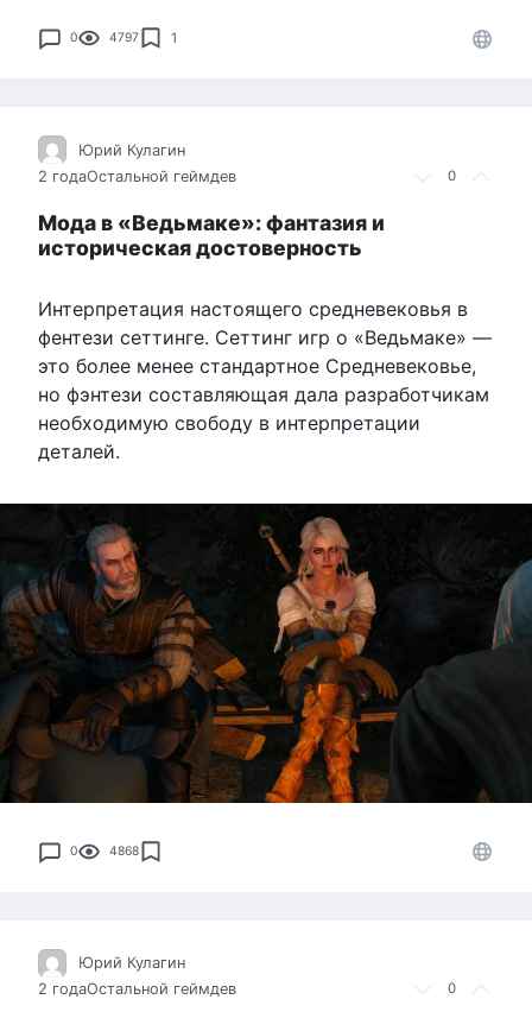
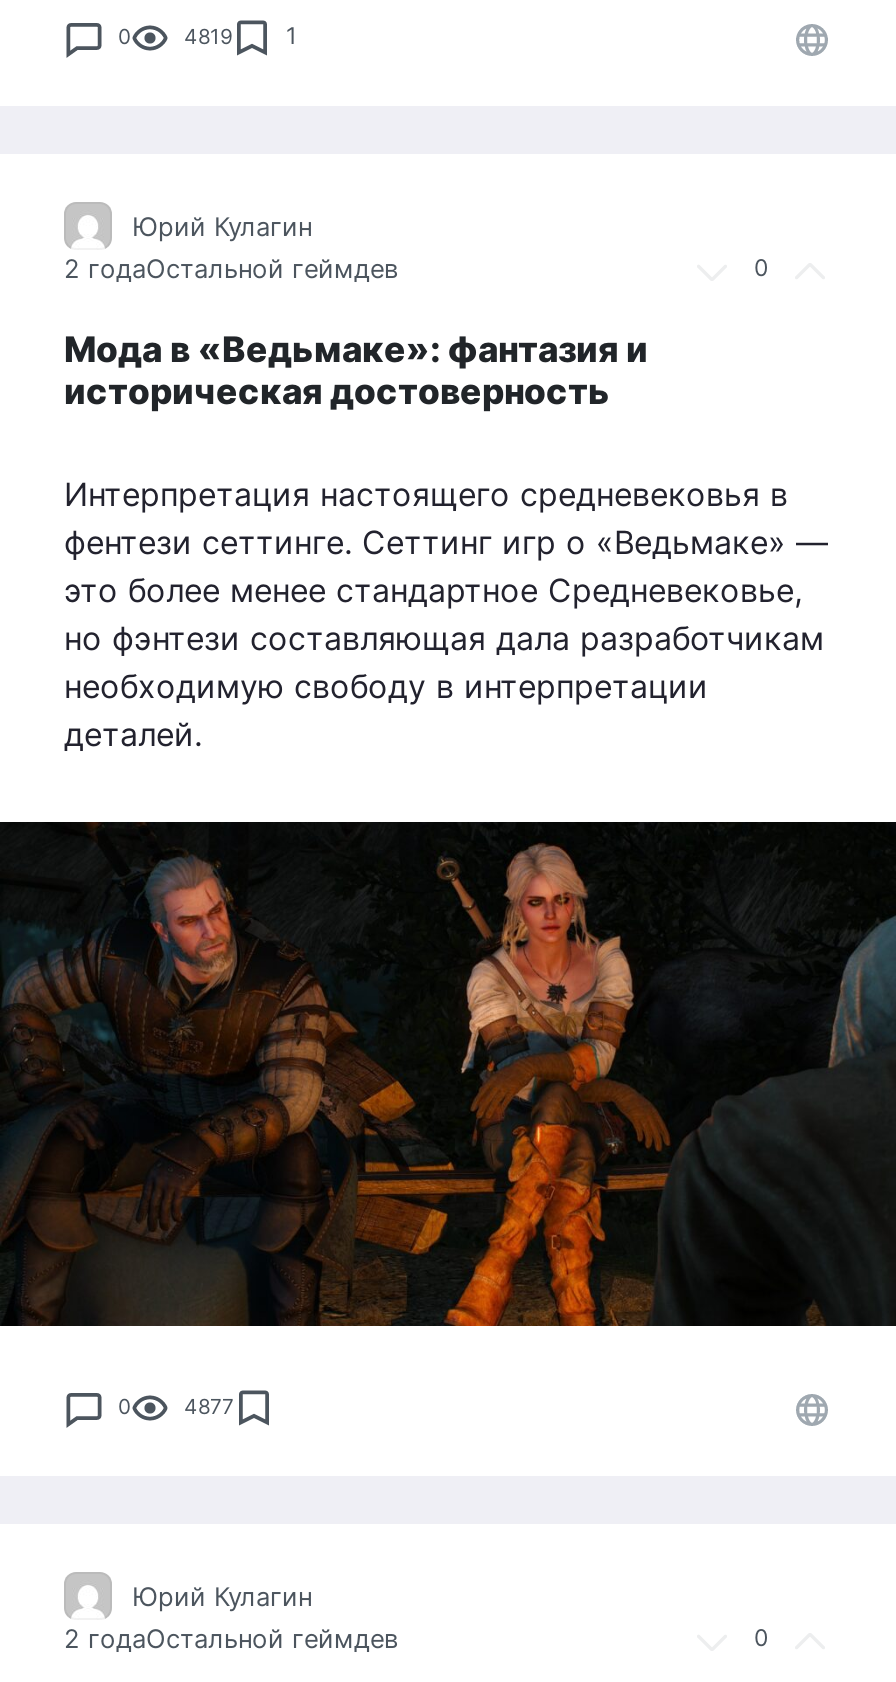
- 4797
+ 4819

- 4868
+ 4877
